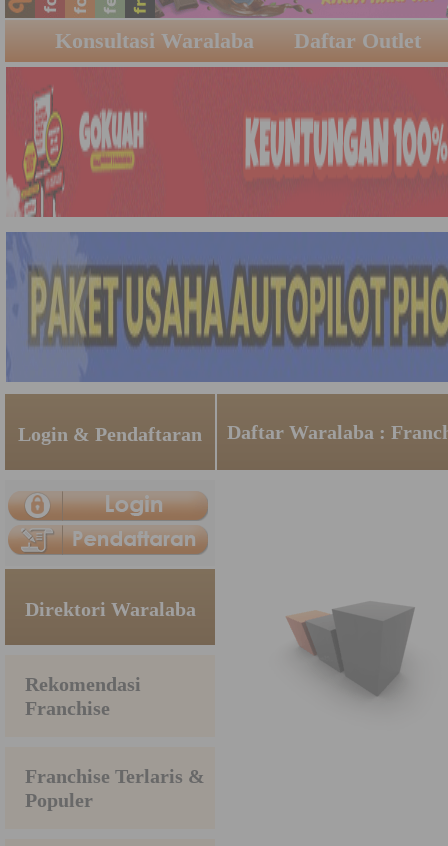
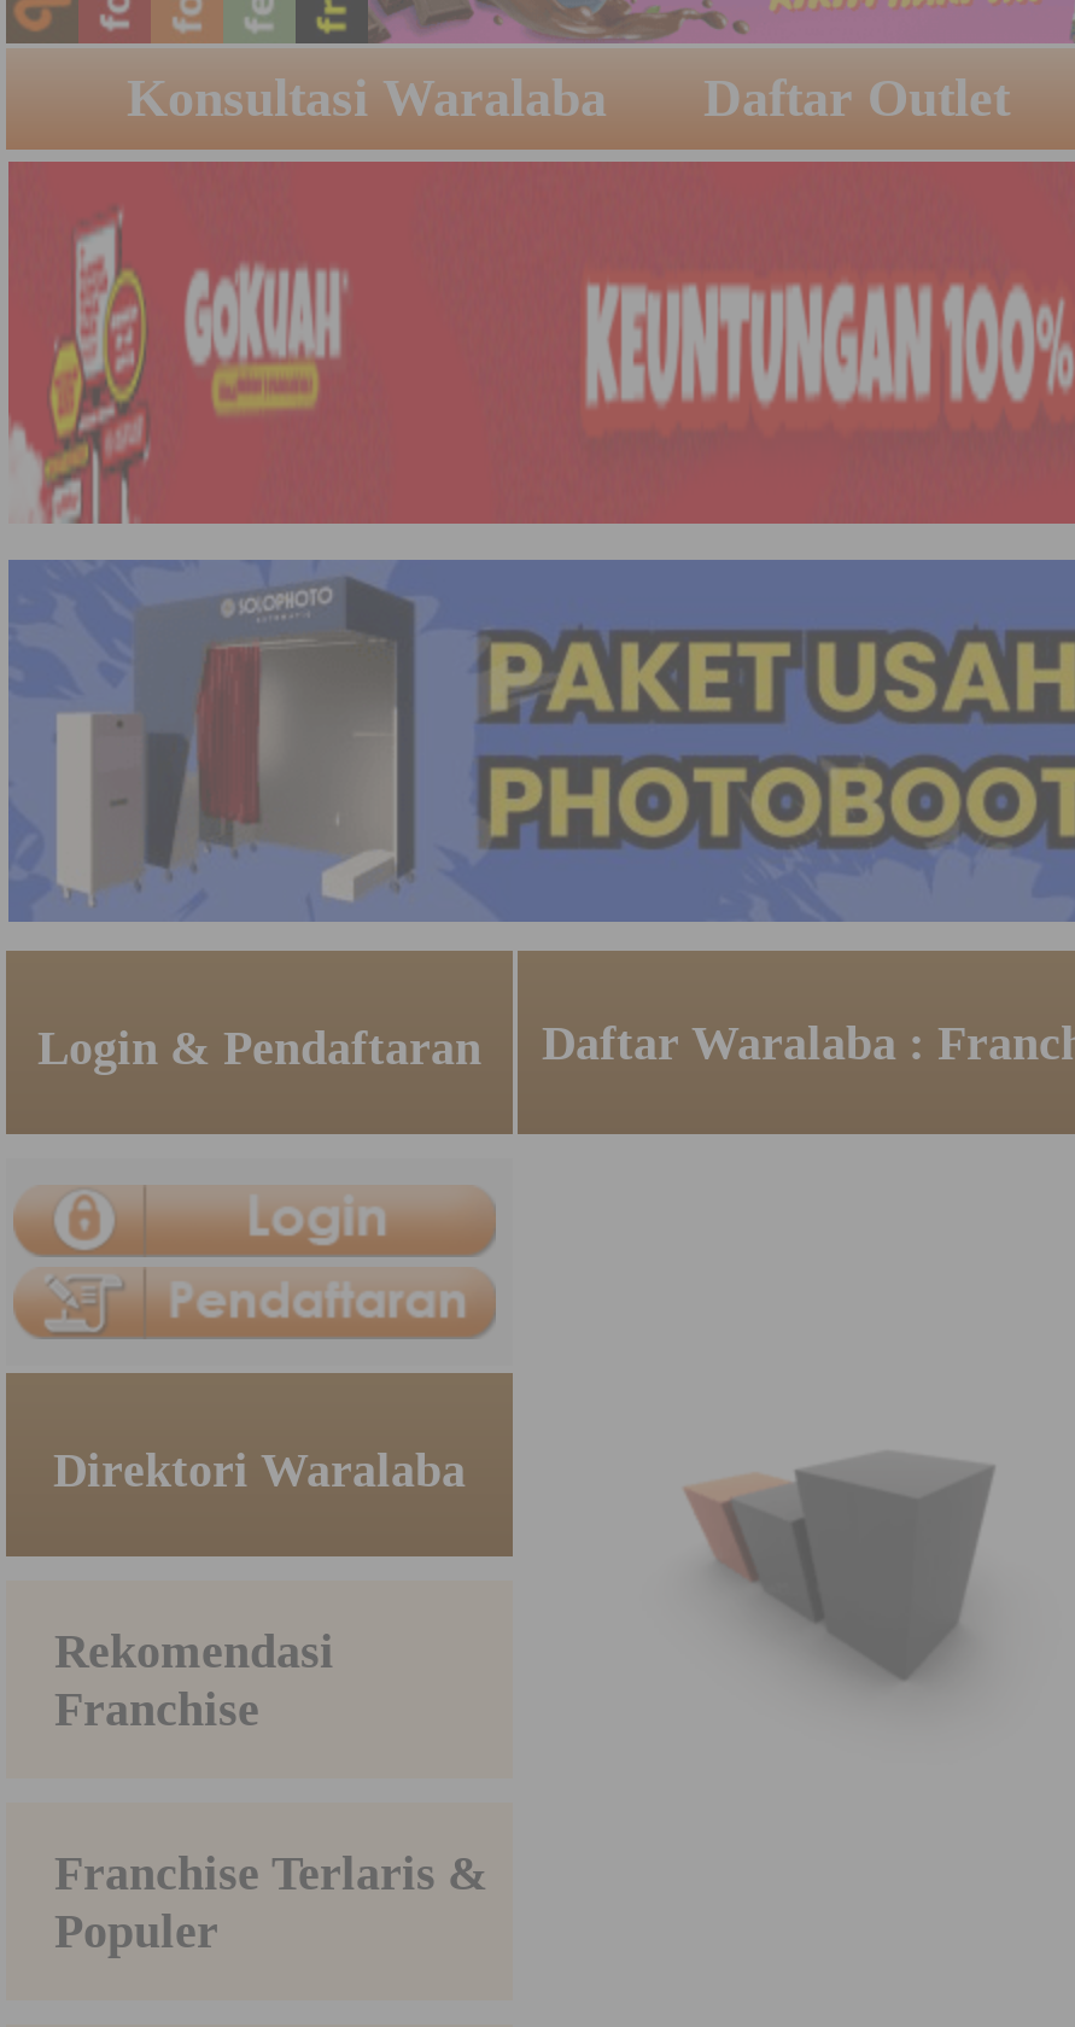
- [image]
+ [image]
